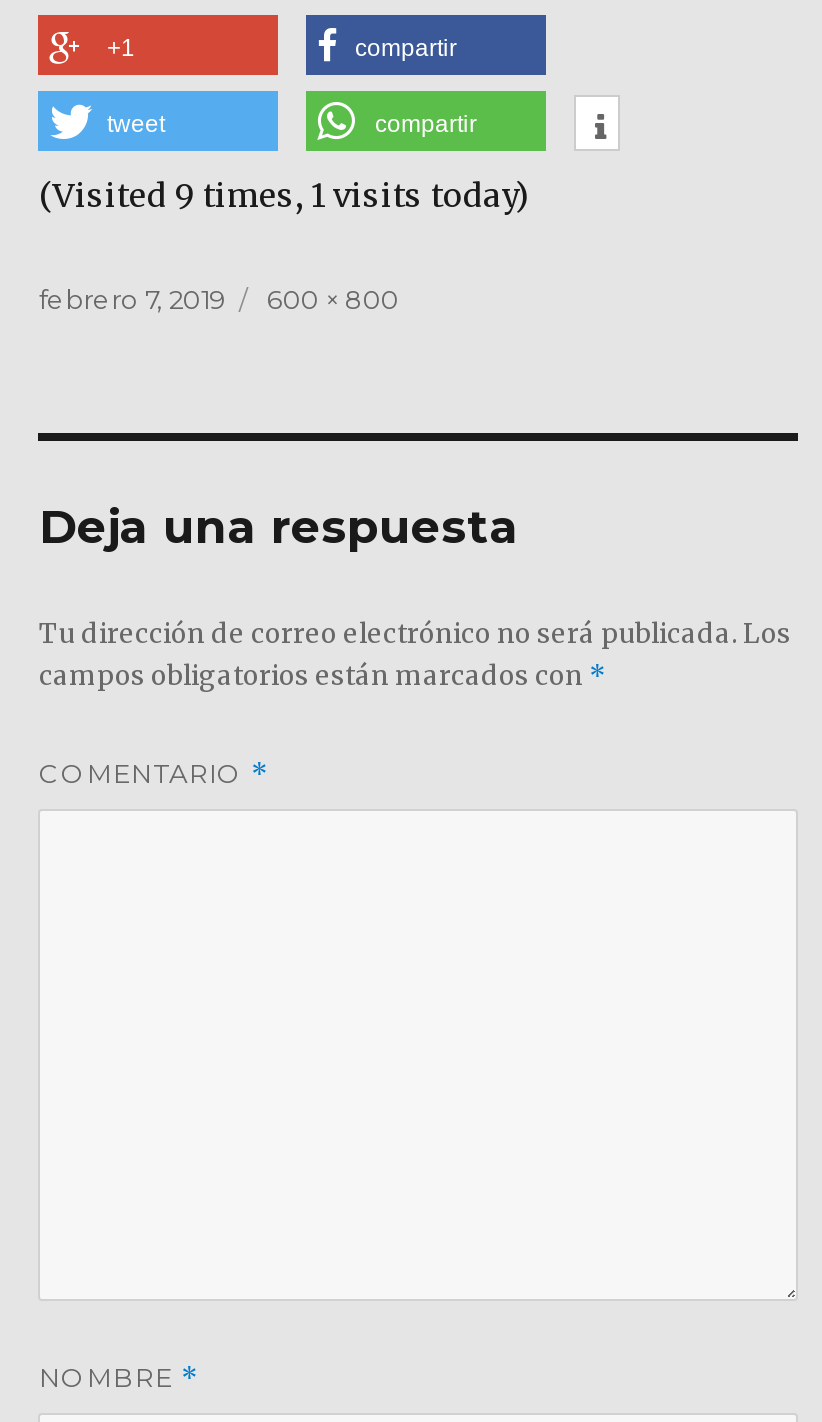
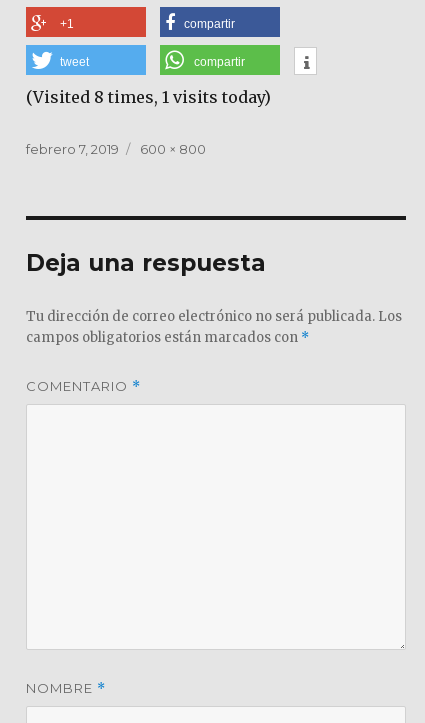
- (Visited 9 times, 1 visits today)
+ (Visited 8 times, 1 visits today)
